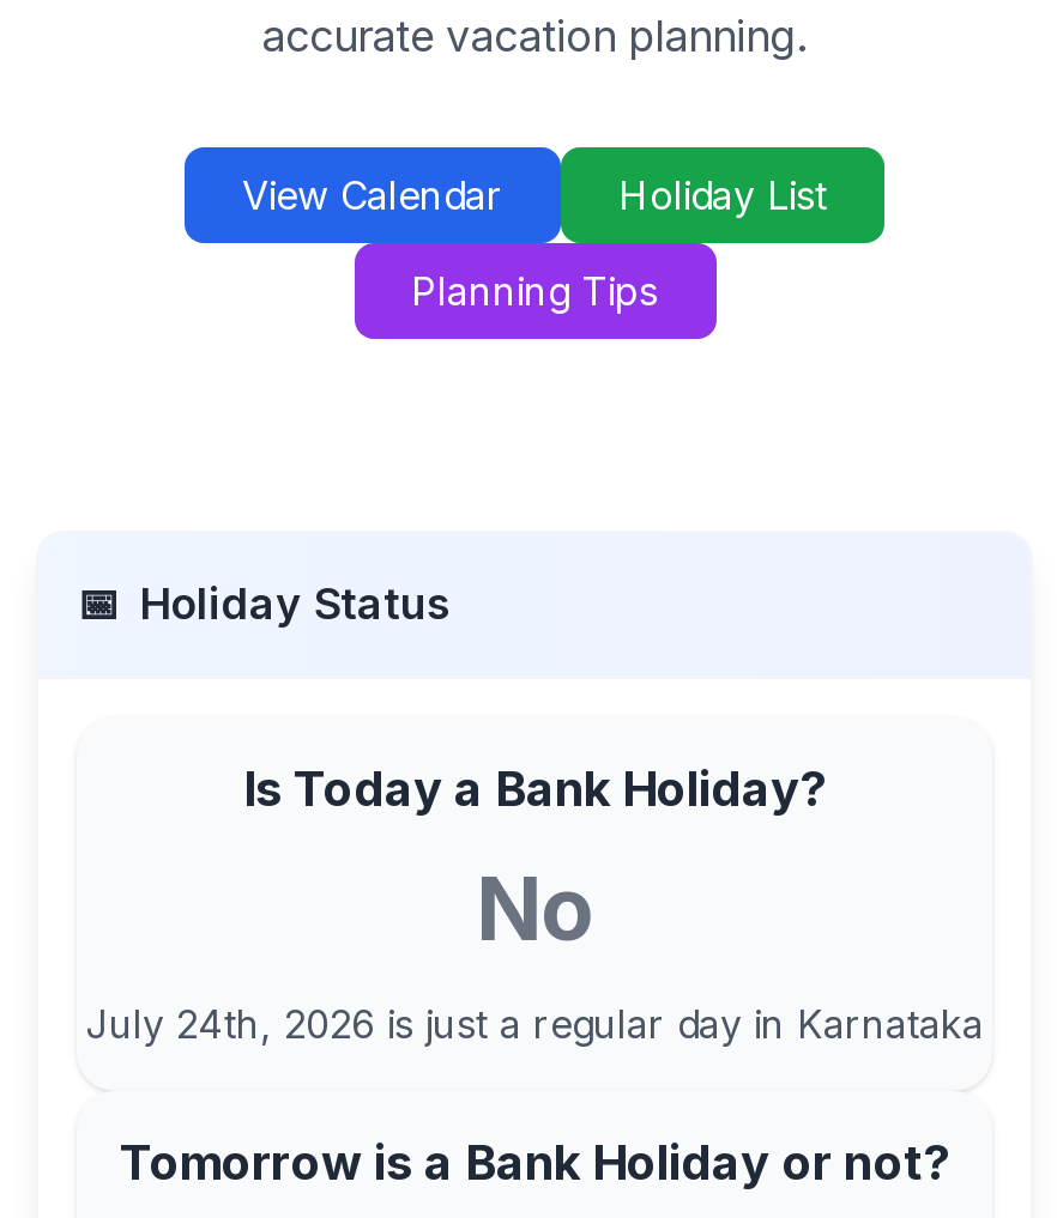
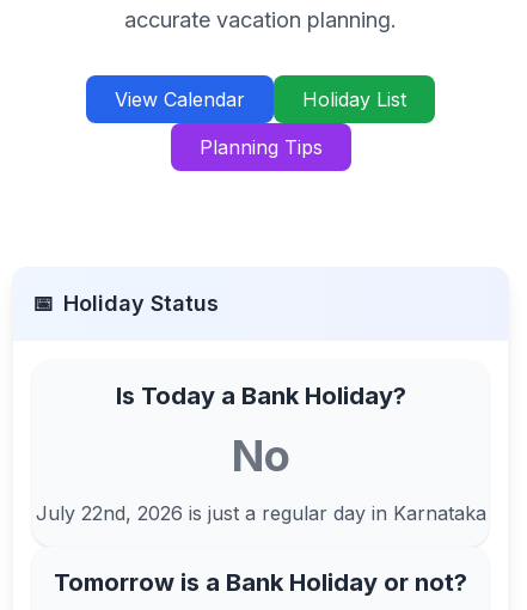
- July 24th, 2026 is just a regular day in Karnataka
+ July 22nd, 2026 is just a regular day in Karnataka
